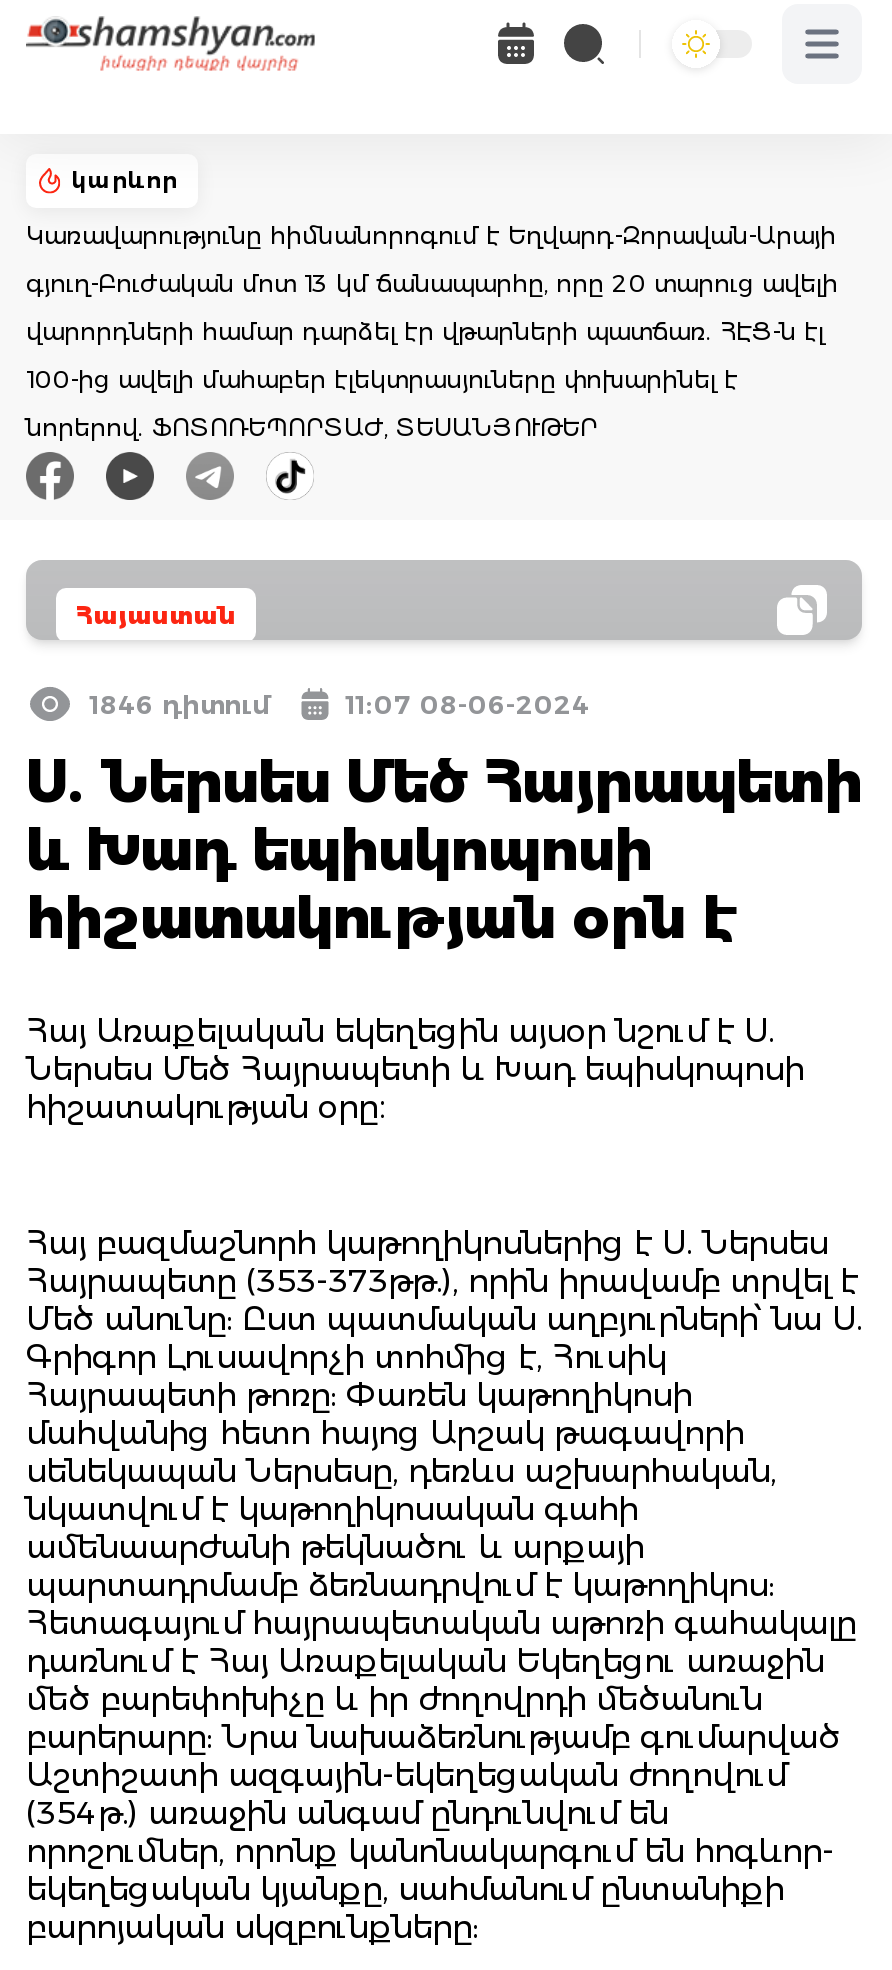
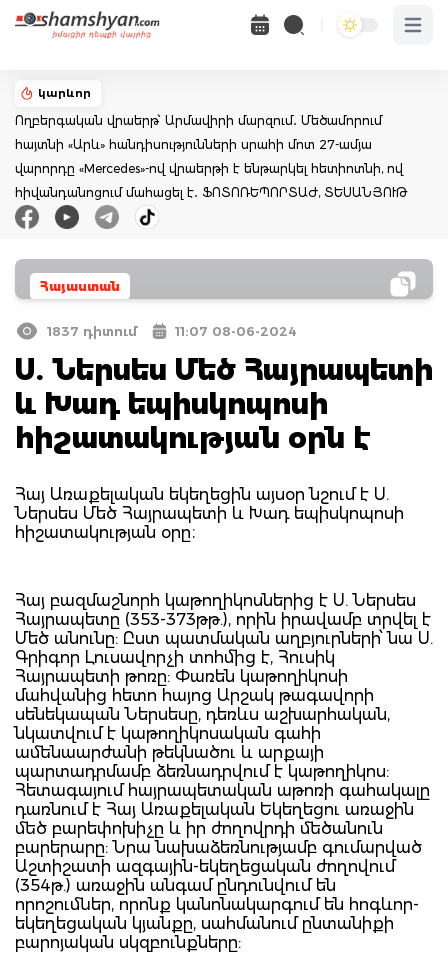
- Կառավարությունը հիմնանորոգում է Եղվարդ-Զորավան-Արայի
- գյուղ-Բուժական մոտ 13 կմ ճանապարհը, որը 20 տարուց ավելի
- վարորդների համար դարձել էր վթարների պատճառ. ՀԷՑ-ն էլ
- 100-ից ավելի մահաբեր էլեկտրասյուները փոխարինել է
- նորերով. ՖՈՏՈՌԵՊՈՐՏԱԺ, ՏԵՍԱՆՅՈՒԹԵՐ
+ Ողբերգական վրաերթ՝ Արմավիրի մարզում․ Մեծամորում
+ հայտնի «Արև» հանդիսությունների սրահի մոտ 27-ամյա
+ վարորդը «Mercedes»-ով վրաերթի է ենթարկել հետիոտնի, ով
+ հիվանդանոցում մահացել է․ ՖՈՏՈՌԵՊՈՐՏԱԺ, ՏԵՍԱՆՅՈՒԹ

- 1846 դիտում
+ 1837 դիտում
